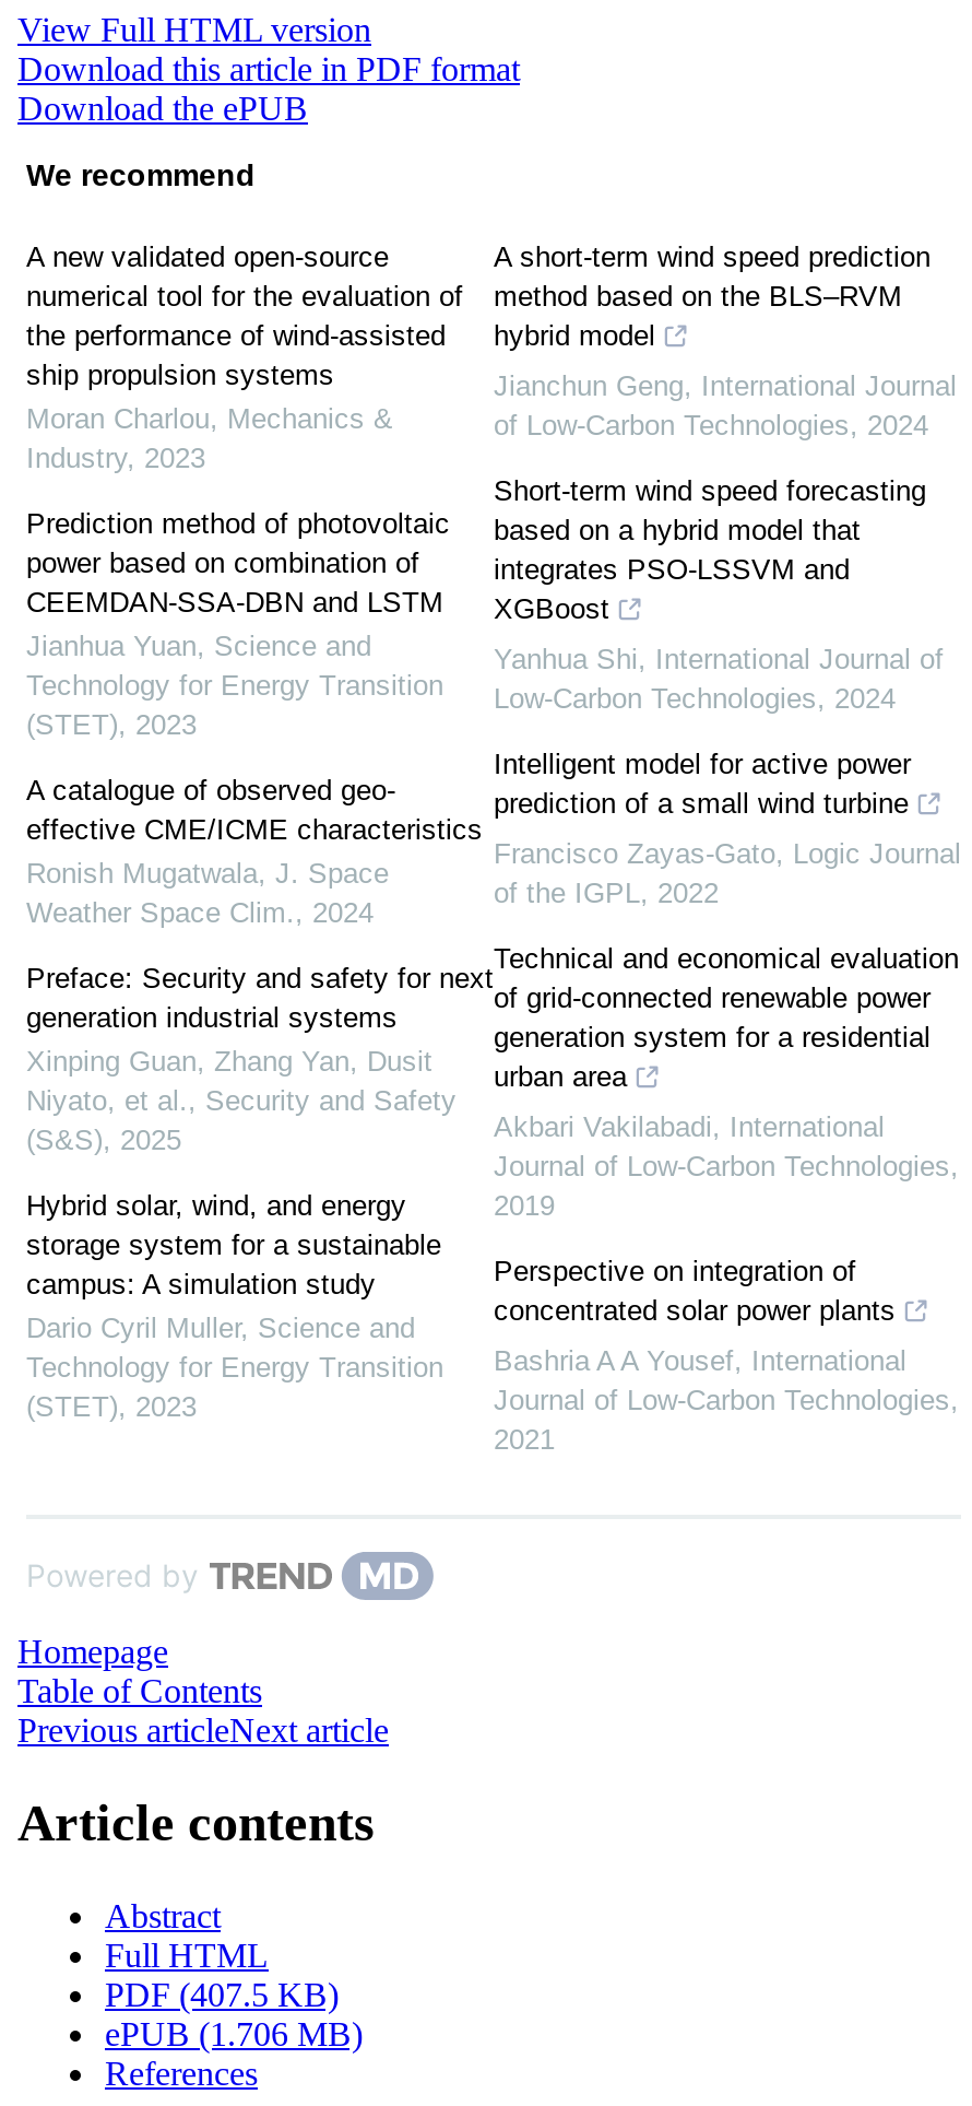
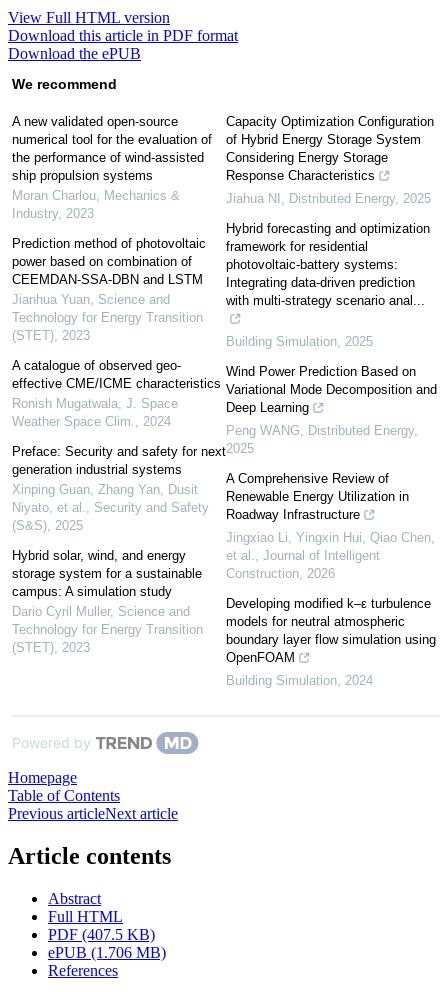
- A short-term wind speed prediction
- method based on the BLS–RVM
- hybrid model
+ Capacity Optimization Configuration
+ of Hybrid Energy Storage System
+ Considering Energy Storage
+ Response Characteristics

- Jianchun Geng, International Journal
- of Low-Carbon Technologies, 2024
+ Jiahua NI, Distributed Energy, 2025

- Short-term wind speed forecasting
- based on a hybrid model that
- integrates PSO-LSSVM and
- XGBoost
+ Hybrid forecasting and optimization
+ framework for residential
+ photovoltaic-battery systems:
+ Integrating data-driven prediction
+ with multi-strategy scenario anal...

- Yanhua Shi, International Journal of
- Low-Carbon Technologies, 2024
+ Building Simulation, 2025

- Intelligent model for active power
- prediction of a small wind turbine
+ Wind Power Prediction Based on
+ Variational Mode Decomposition and
+ Deep Learning

- Francisco Zayas-Gato, Logic Journal
- of the IGPL, 2022
+ Peng WANG, Distributed Energy,
+ 2025

- Technical and economical evaluation
- of grid-connected renewable power
- generation system for a residential
- urban area
+ A Comprehensive Review of
+ Renewable Energy Utilization in
+ Roadway Infrastructure

- Akbari Vakilabadi, International
- Journal of Low-Carbon Technologies,
- 2019
+ Jingxiao Li, Yingxin Hui, Qiao Chen,
+ et al., Journal of Intelligent
+ Construction, 2026

- Perspective on integration of
- concentrated solar power plants
+ Developing modified k–ε turbulence
+ models for neutral atmospheric
+ boundary layer flow simulation using
+ OpenFOAM

- Bashria A A Yousef, International
- Journal of Low-Carbon Technologies,
- 2021
+ Building Simulation, 2024
